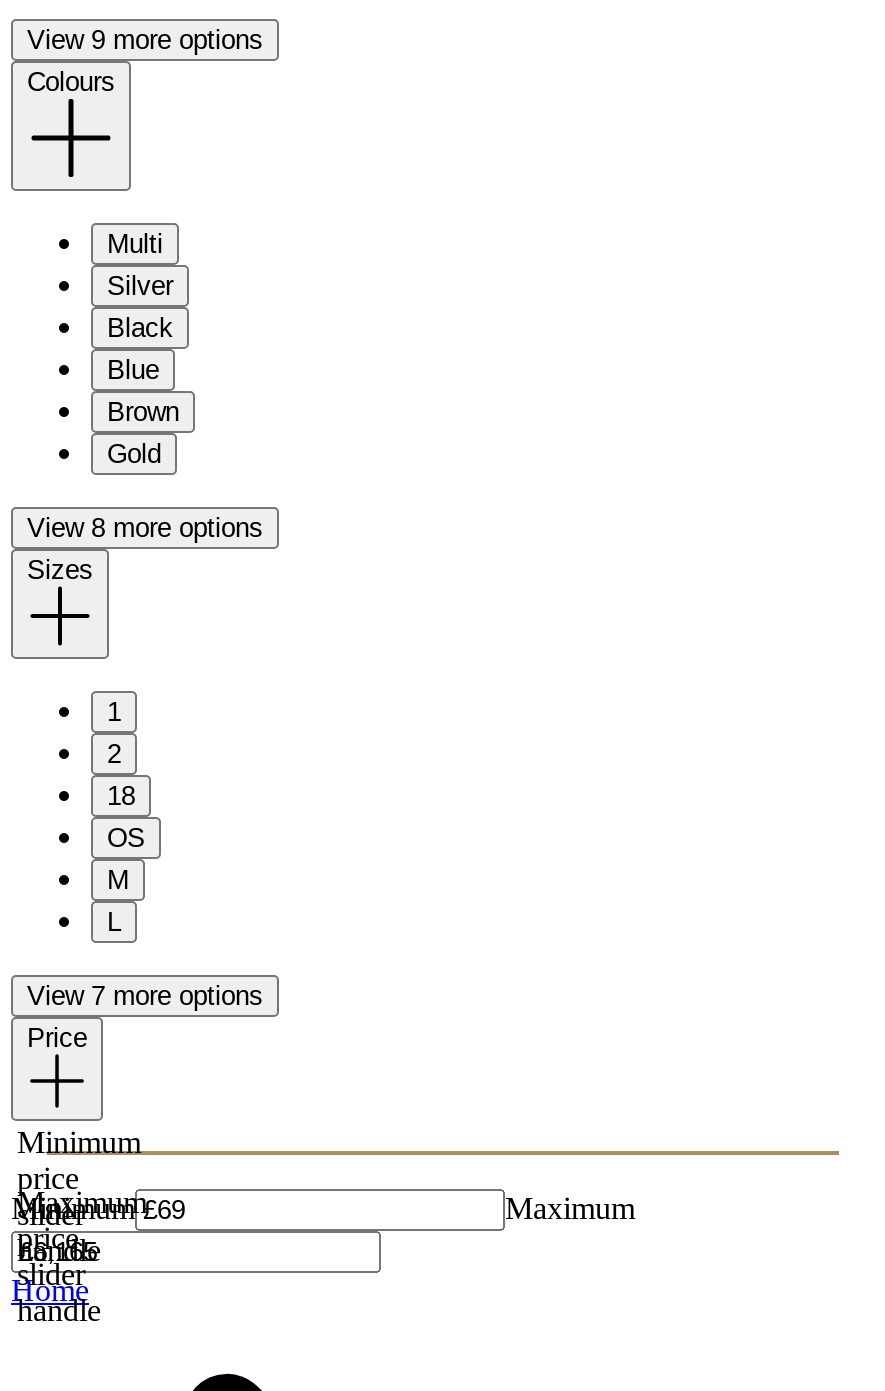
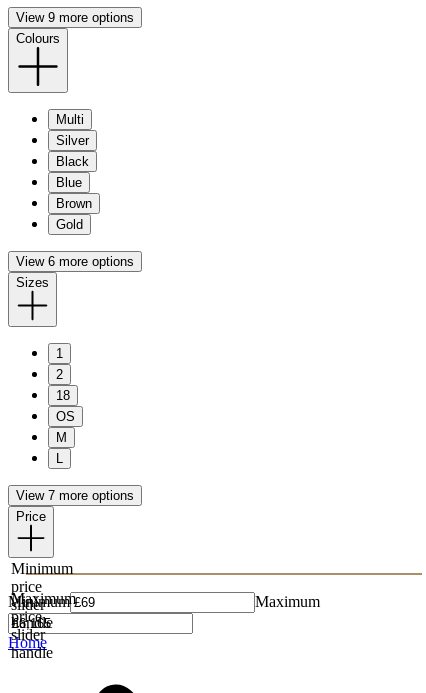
- View 8 more options
+ View 6 more options
